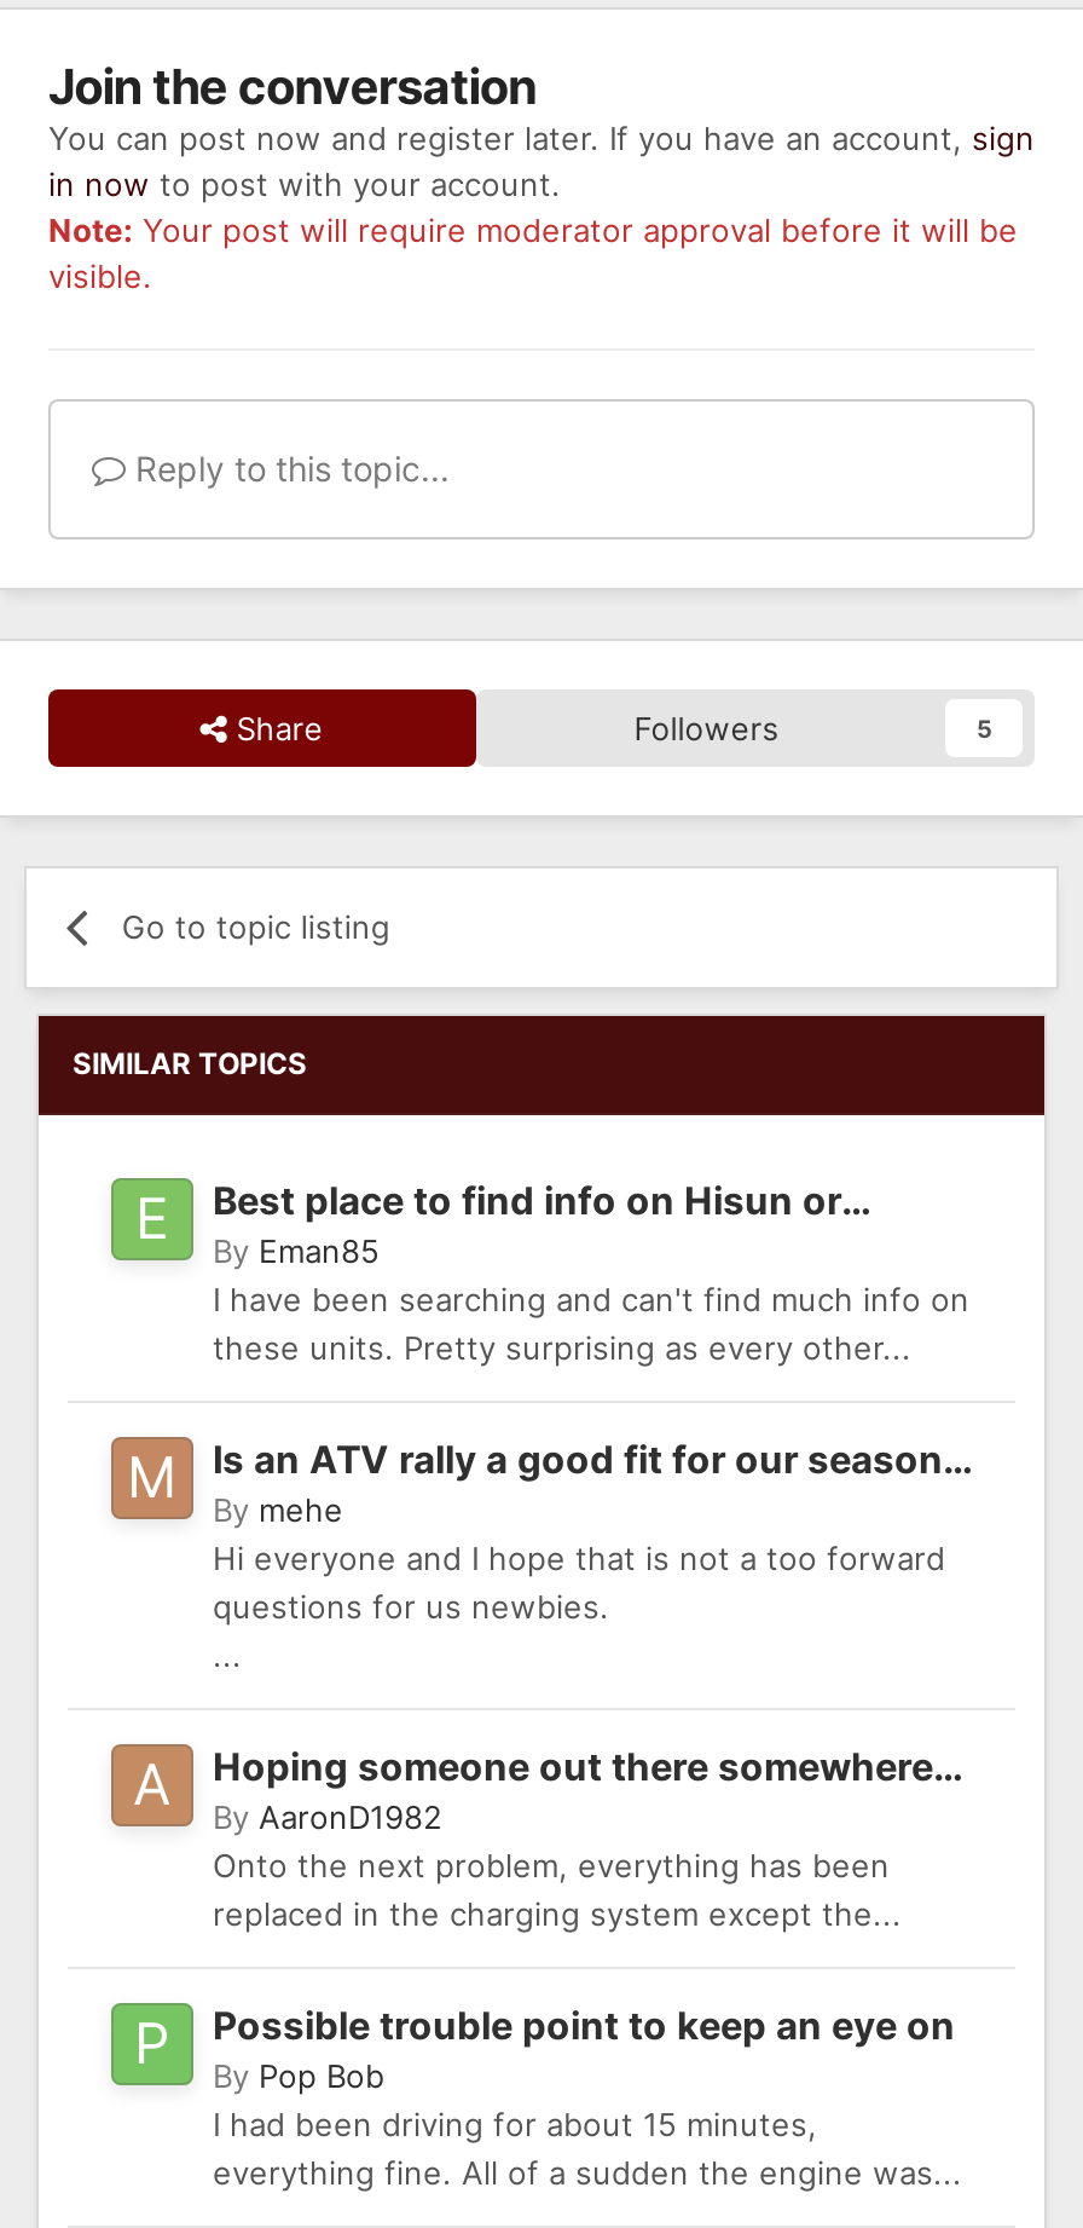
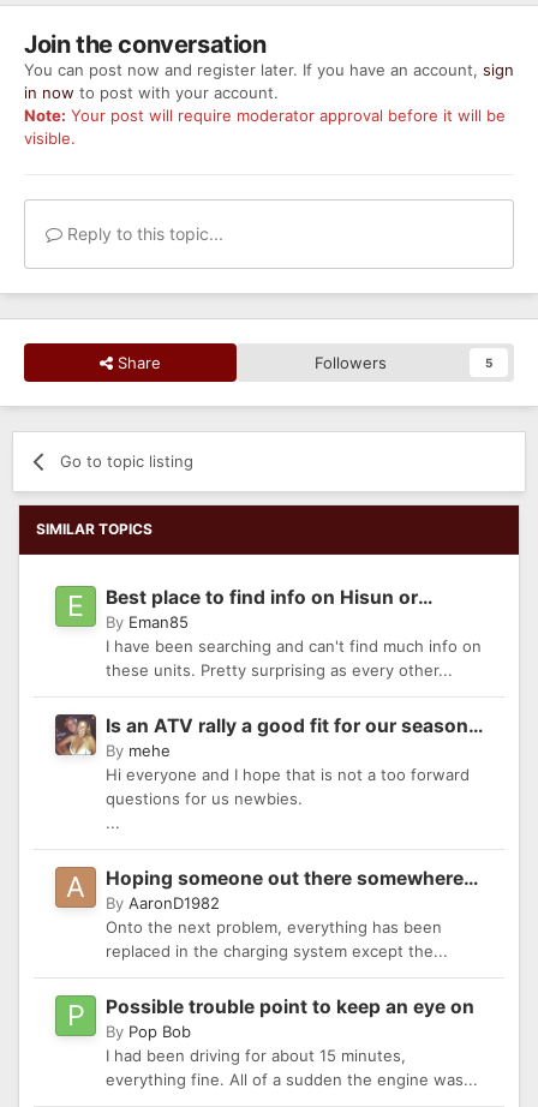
- [image]
+ [image]
